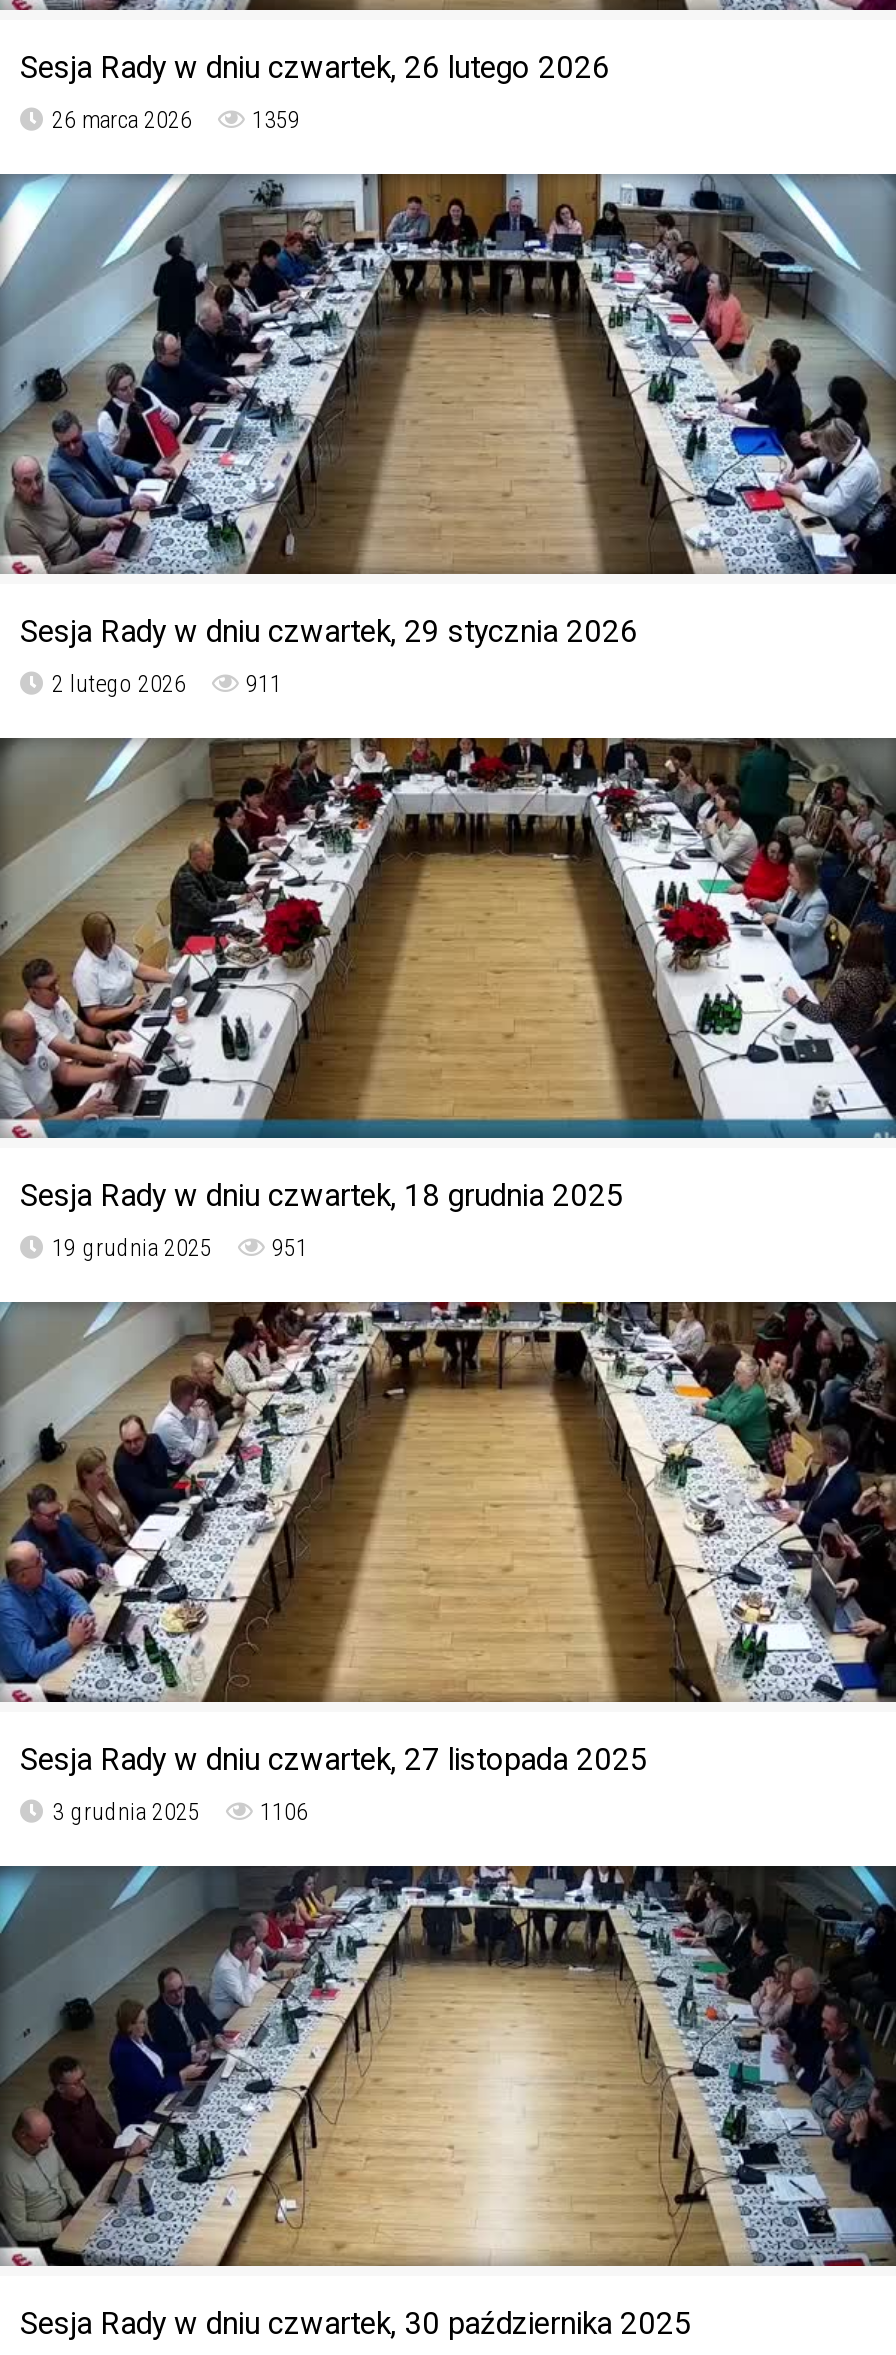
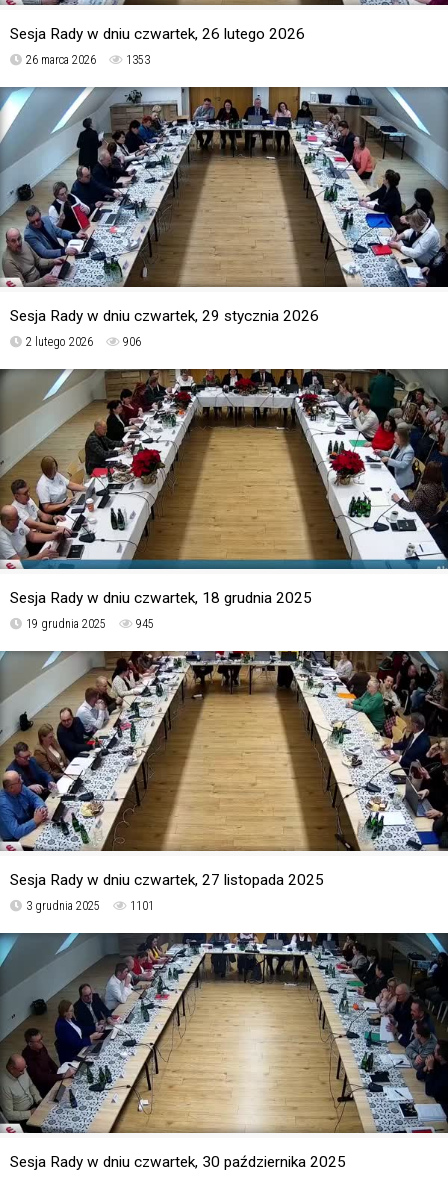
- 26 marca 2026 1359
+ 26 marca 2026 1353

- 2 lutego 2026 911
+ 2 lutego 2026 906

- 19 grudnia 2025 951
+ 19 grudnia 2025 945

- 3 grudnia 2025 1106
+ 3 grudnia 2025 1101
